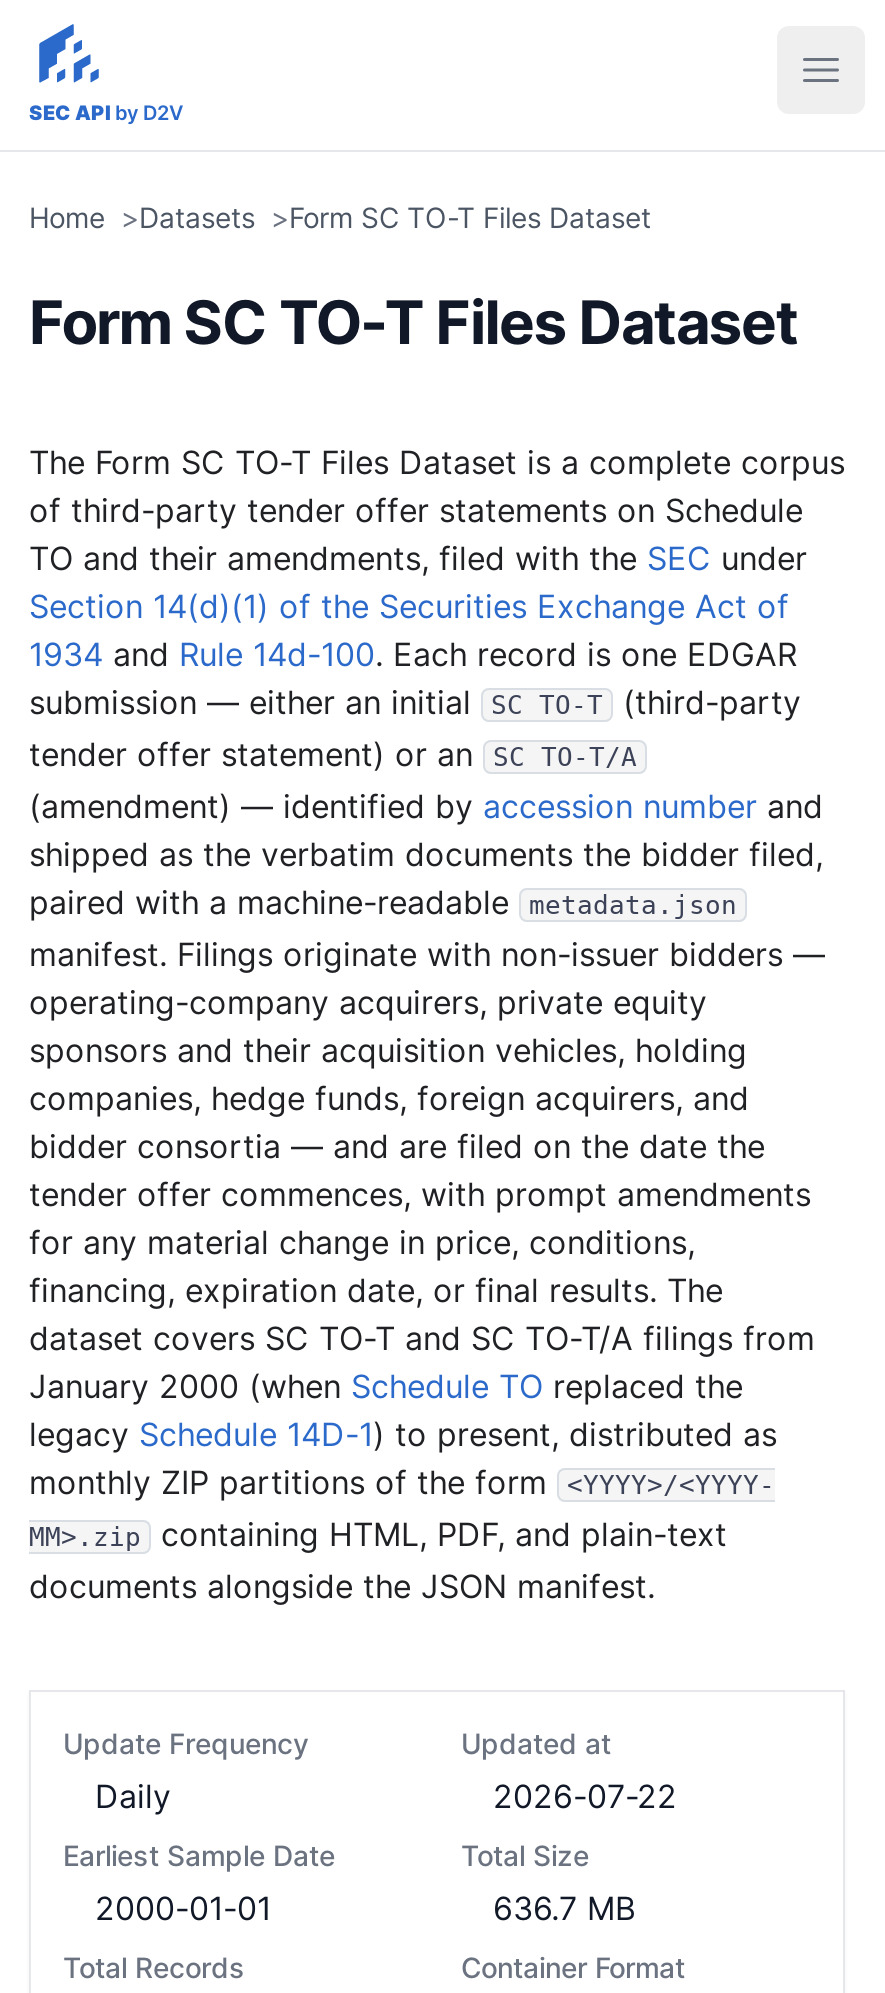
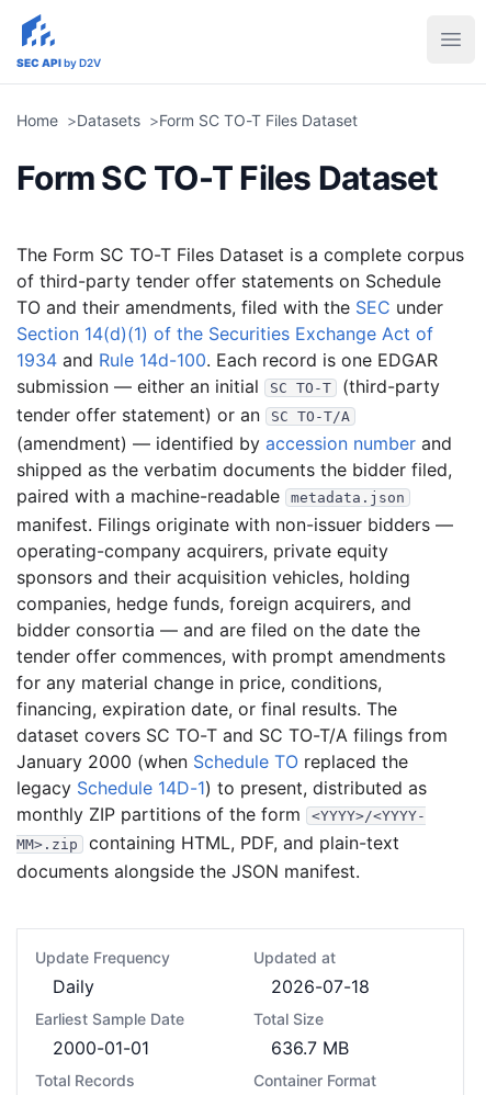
- 2026-07-22
+ 2026-07-18
